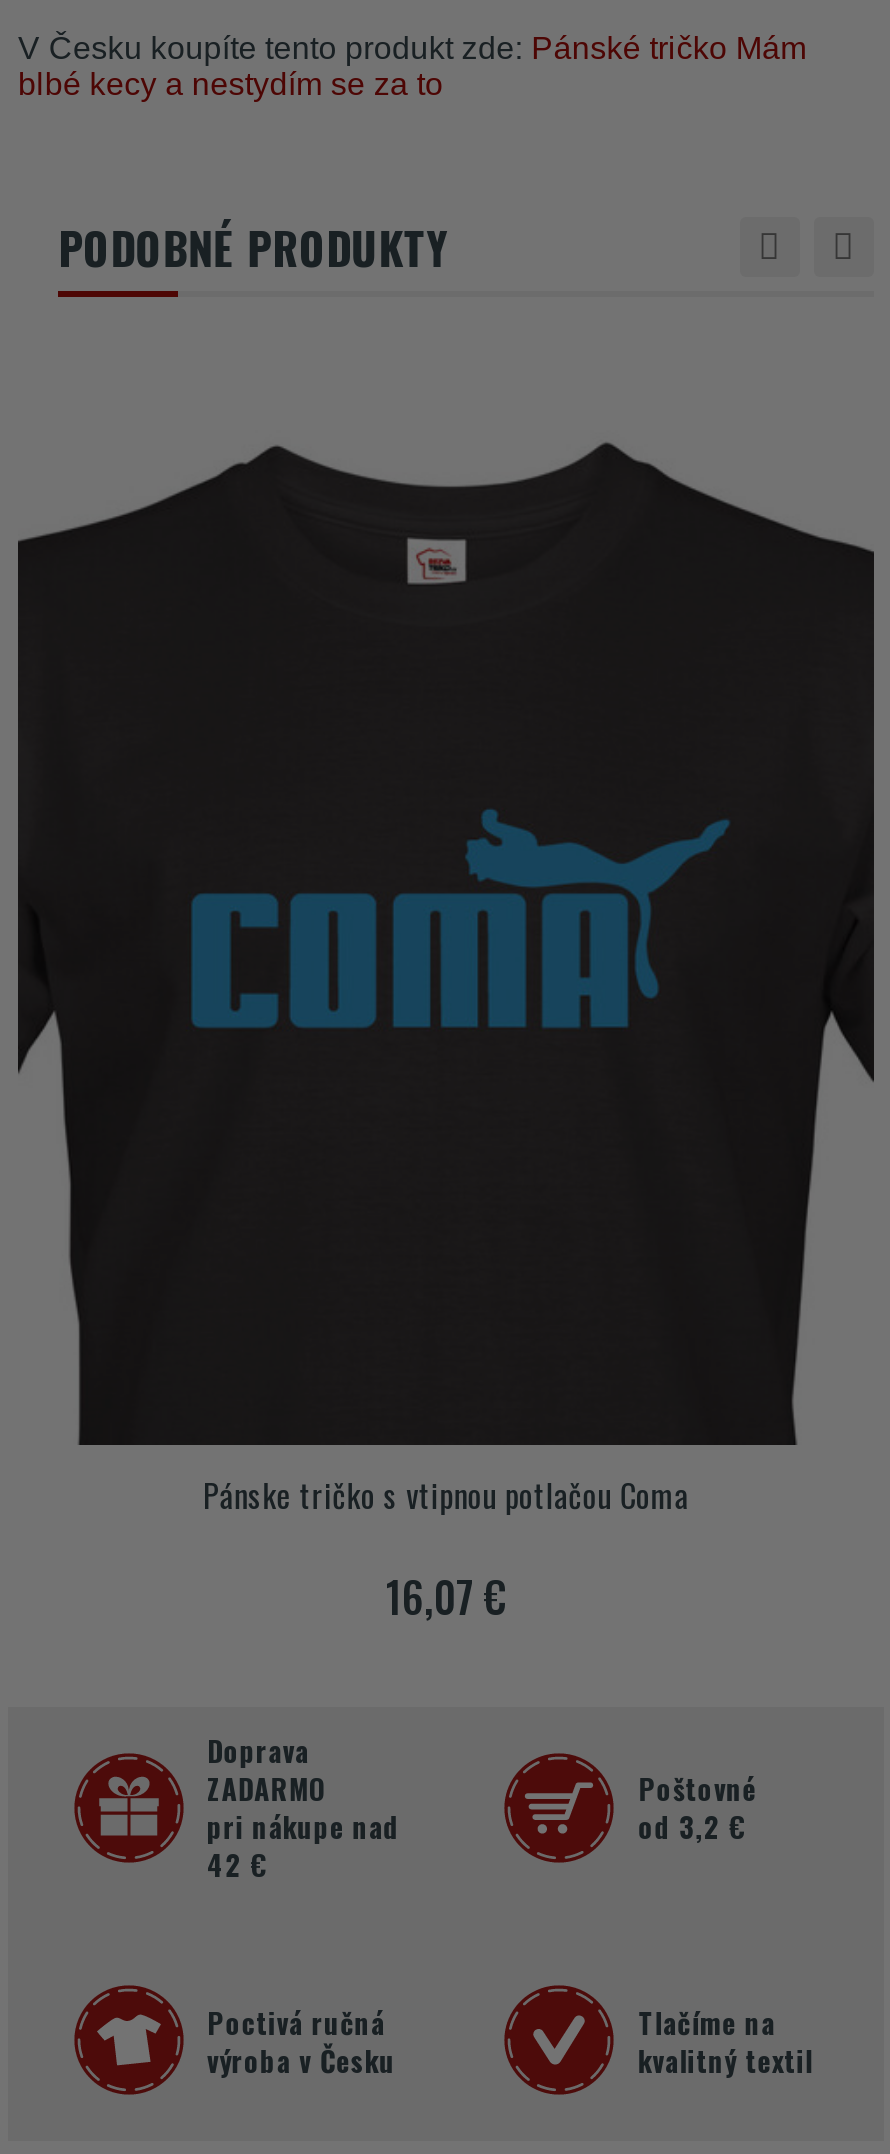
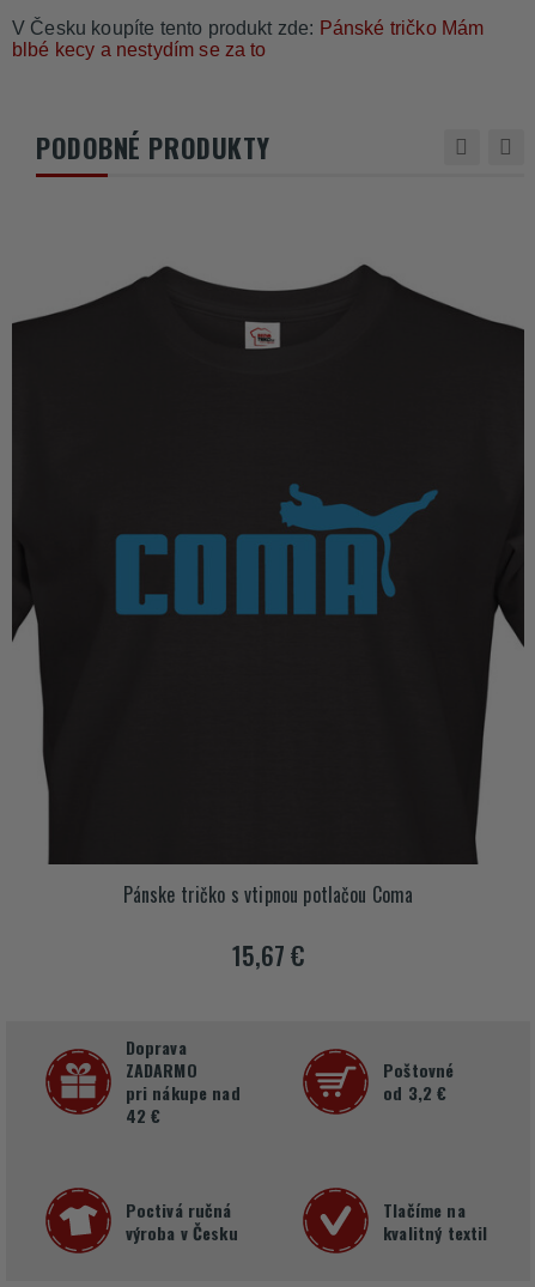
- 16,07 €
+ 15,67 €
